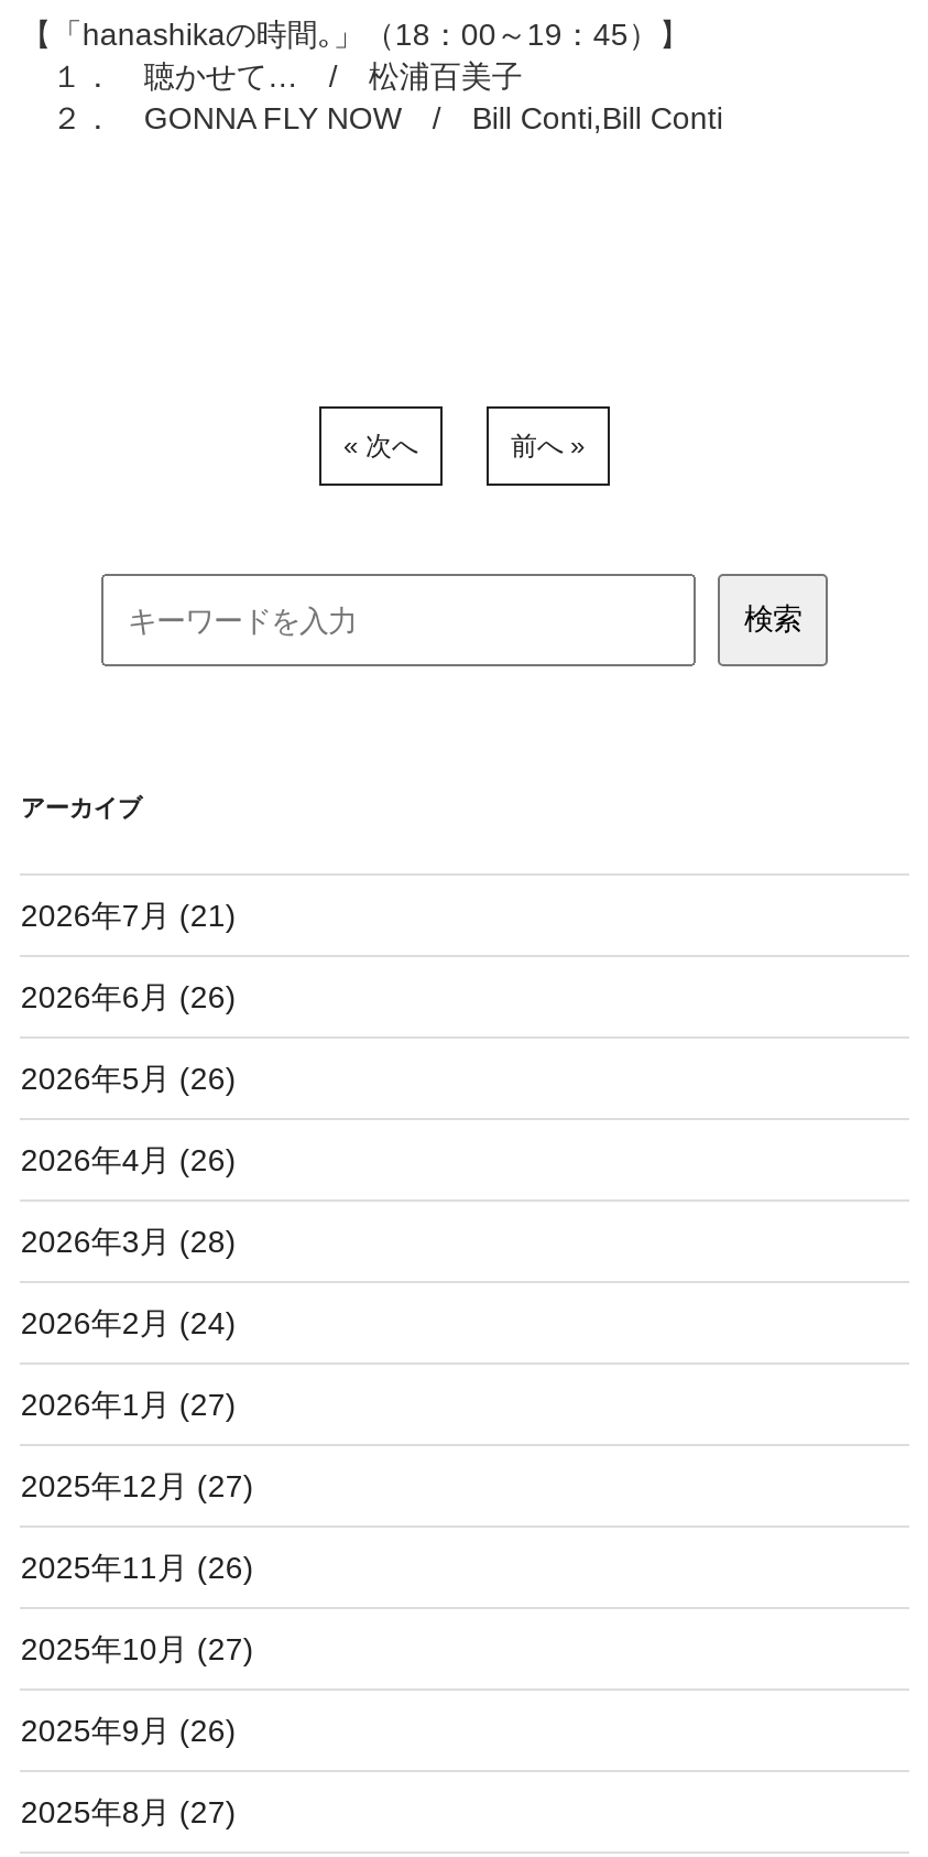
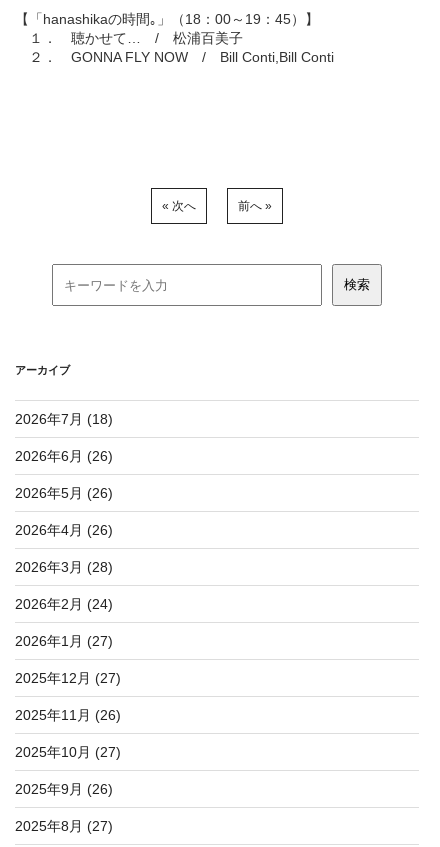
- 2026年7月 (21)
+ 2026年7月 (18)
